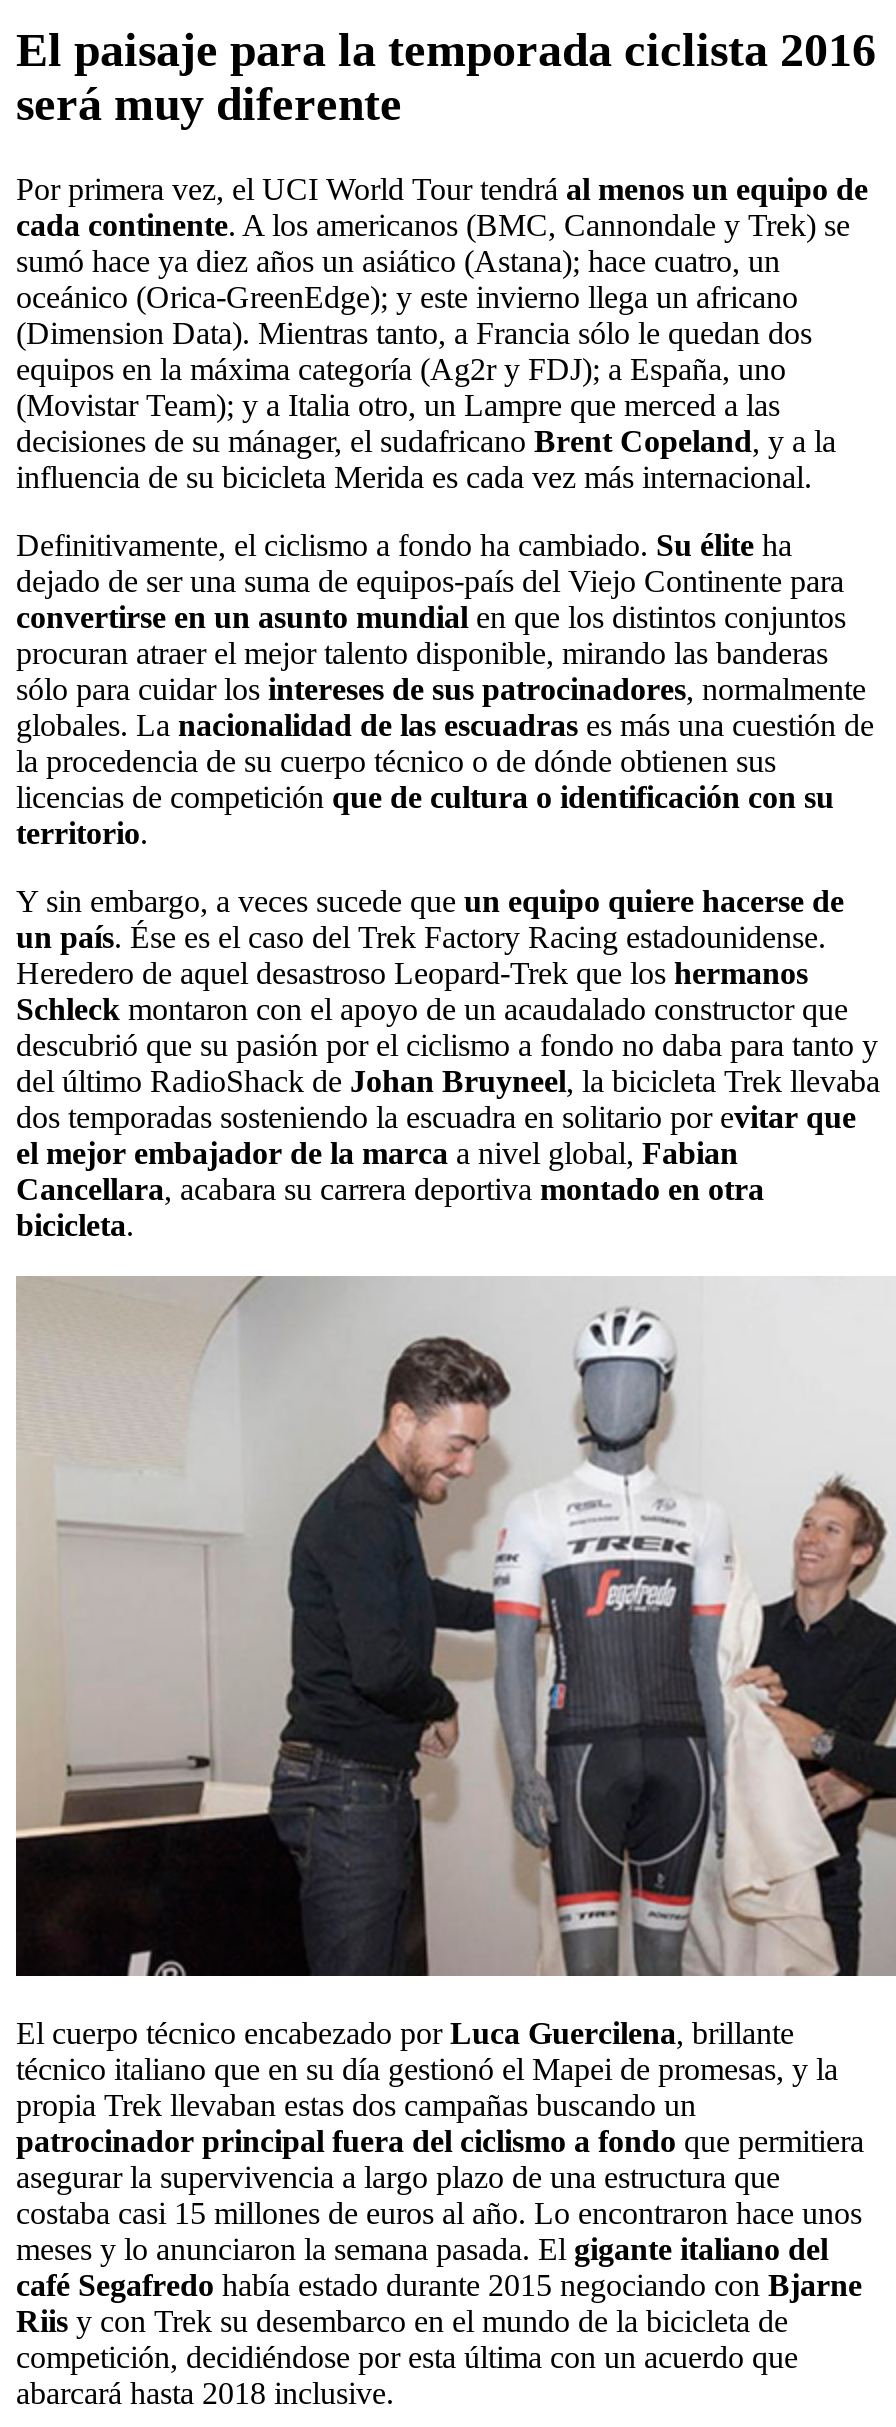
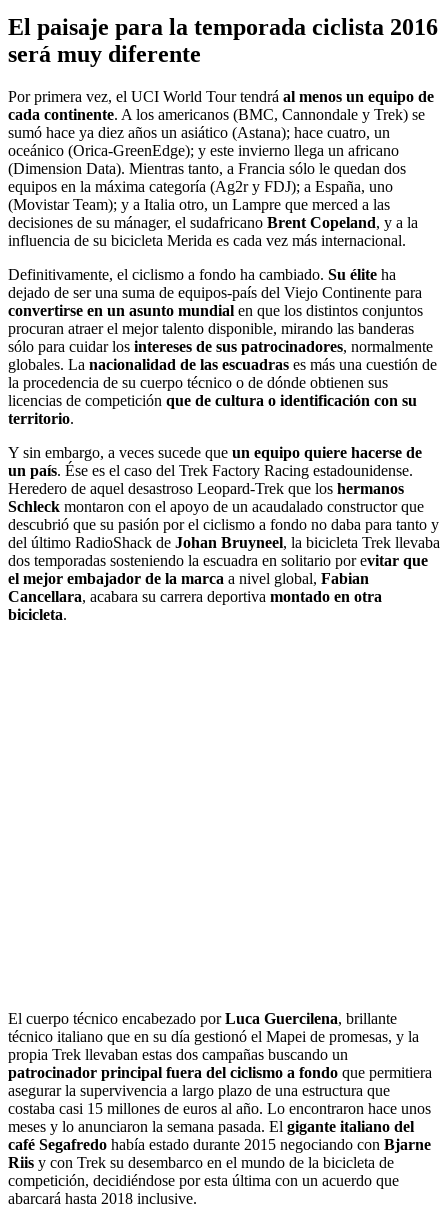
- [image]
